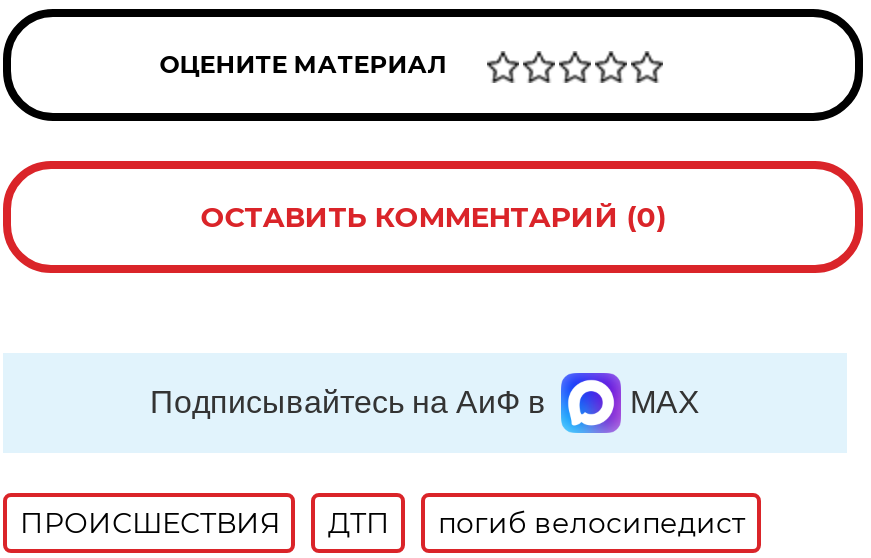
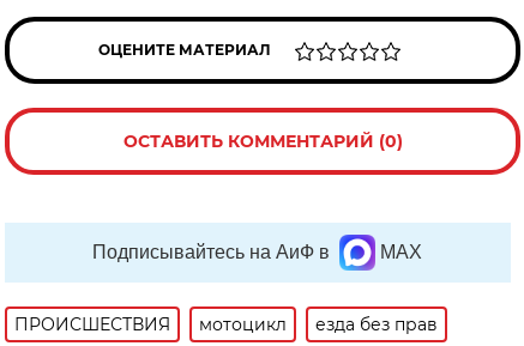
- ДТП
- погиб велосипедист
+ мотоцикл
+ езда без прав
